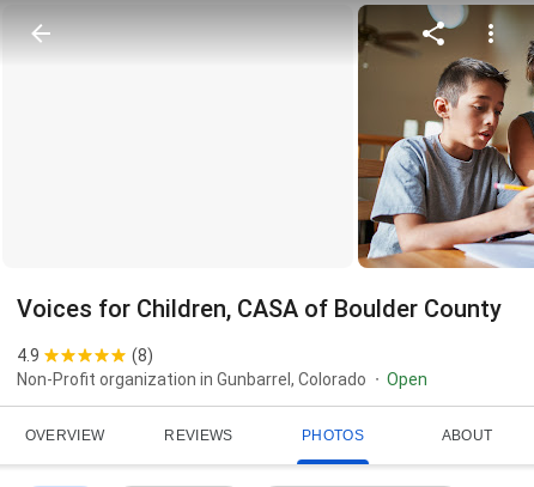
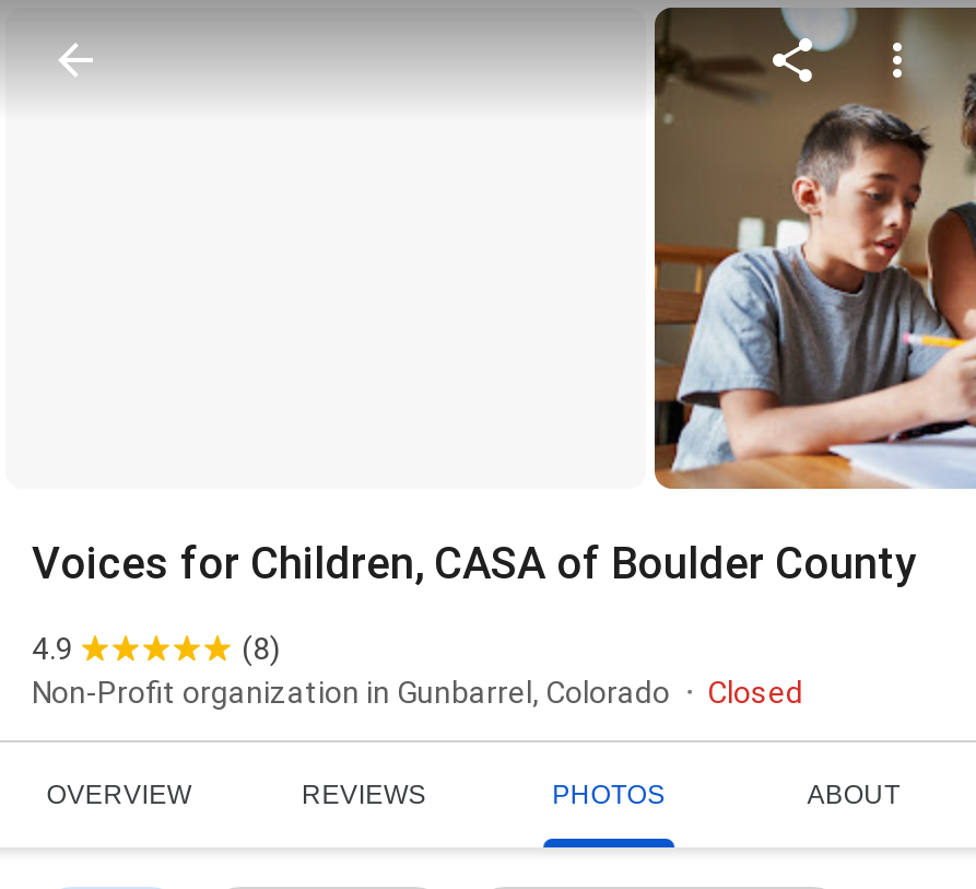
- Open
+ Closed
